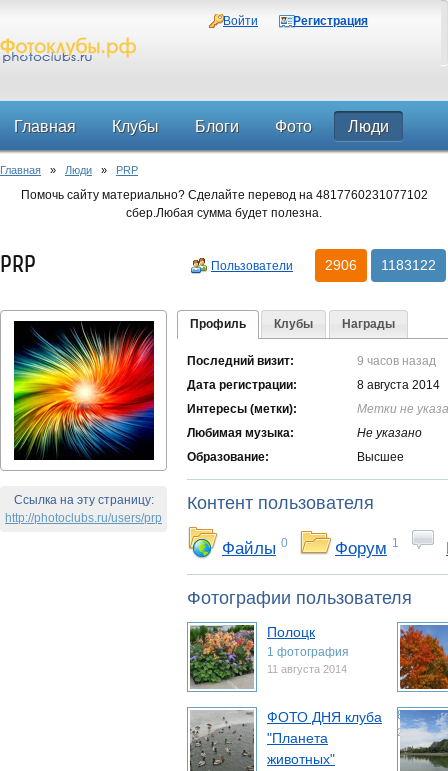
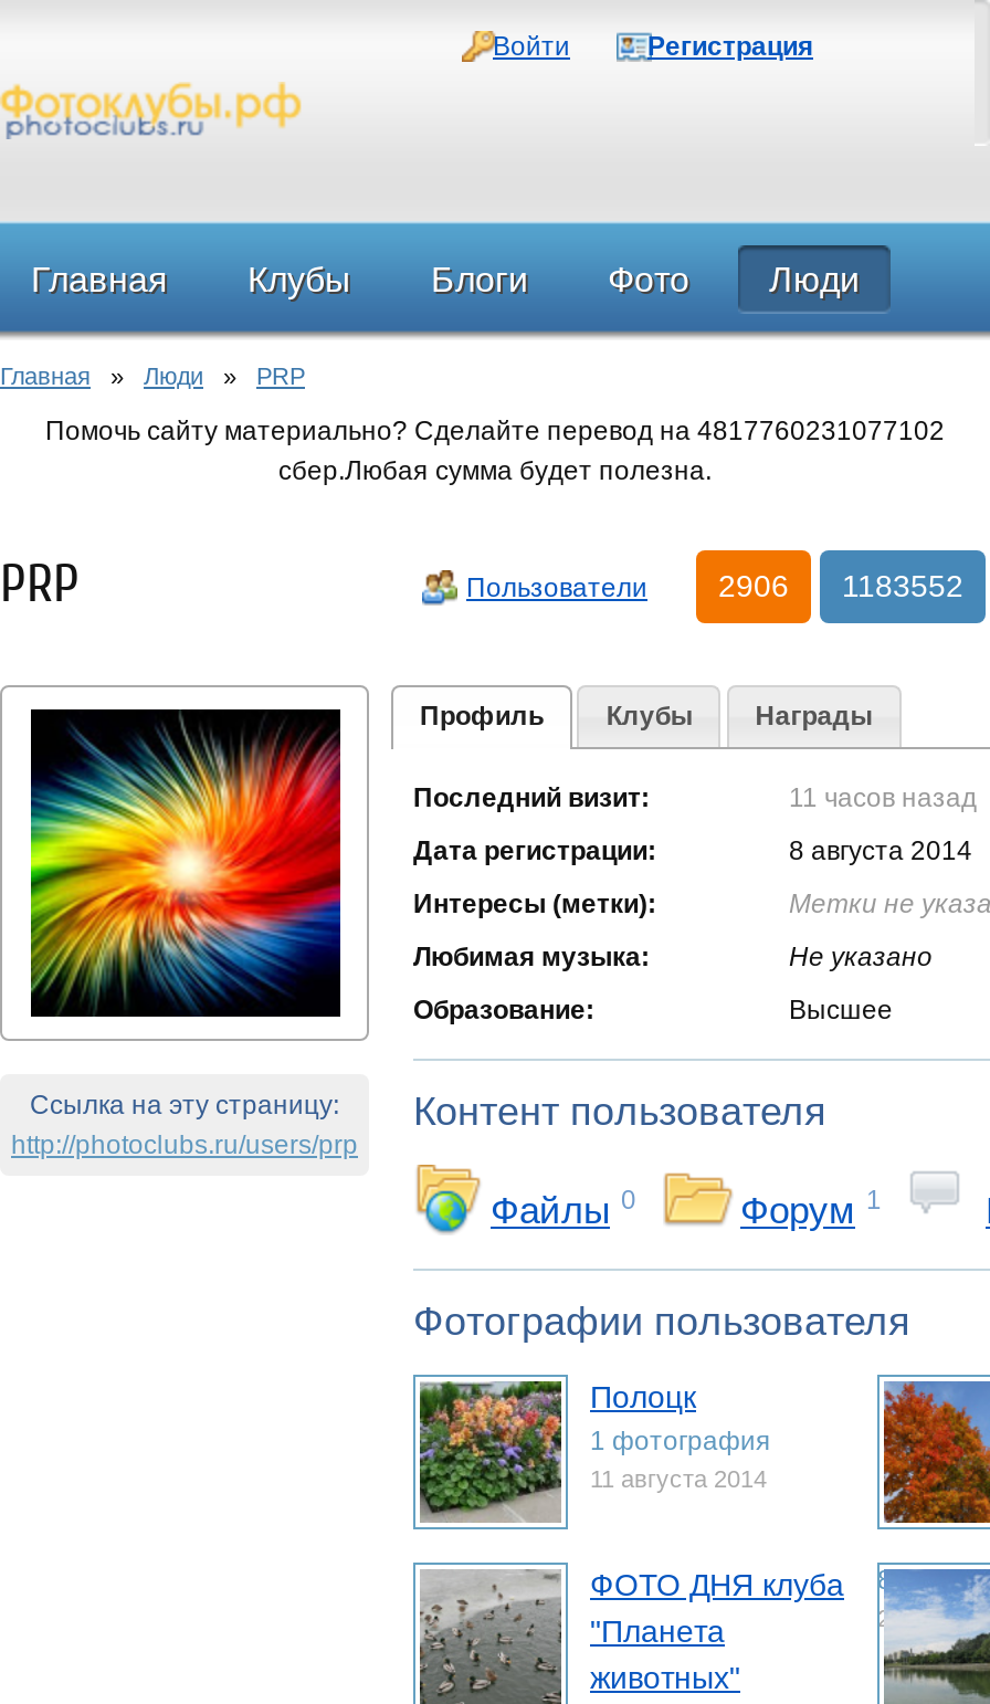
- 2906 1183122
+ 2906 1183552

- 9 часов назад
+ 11 часов назад
